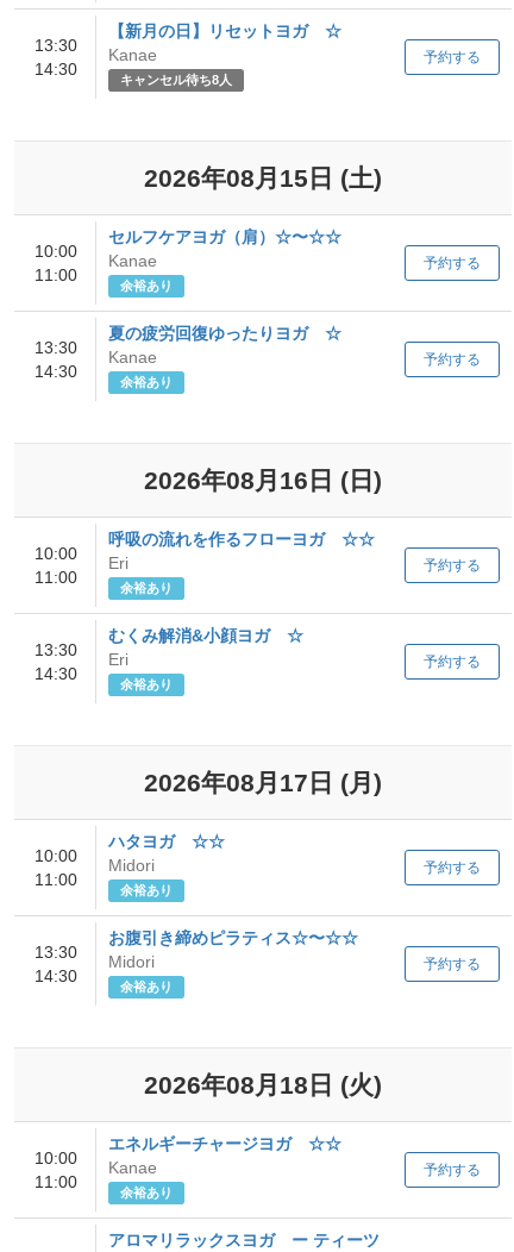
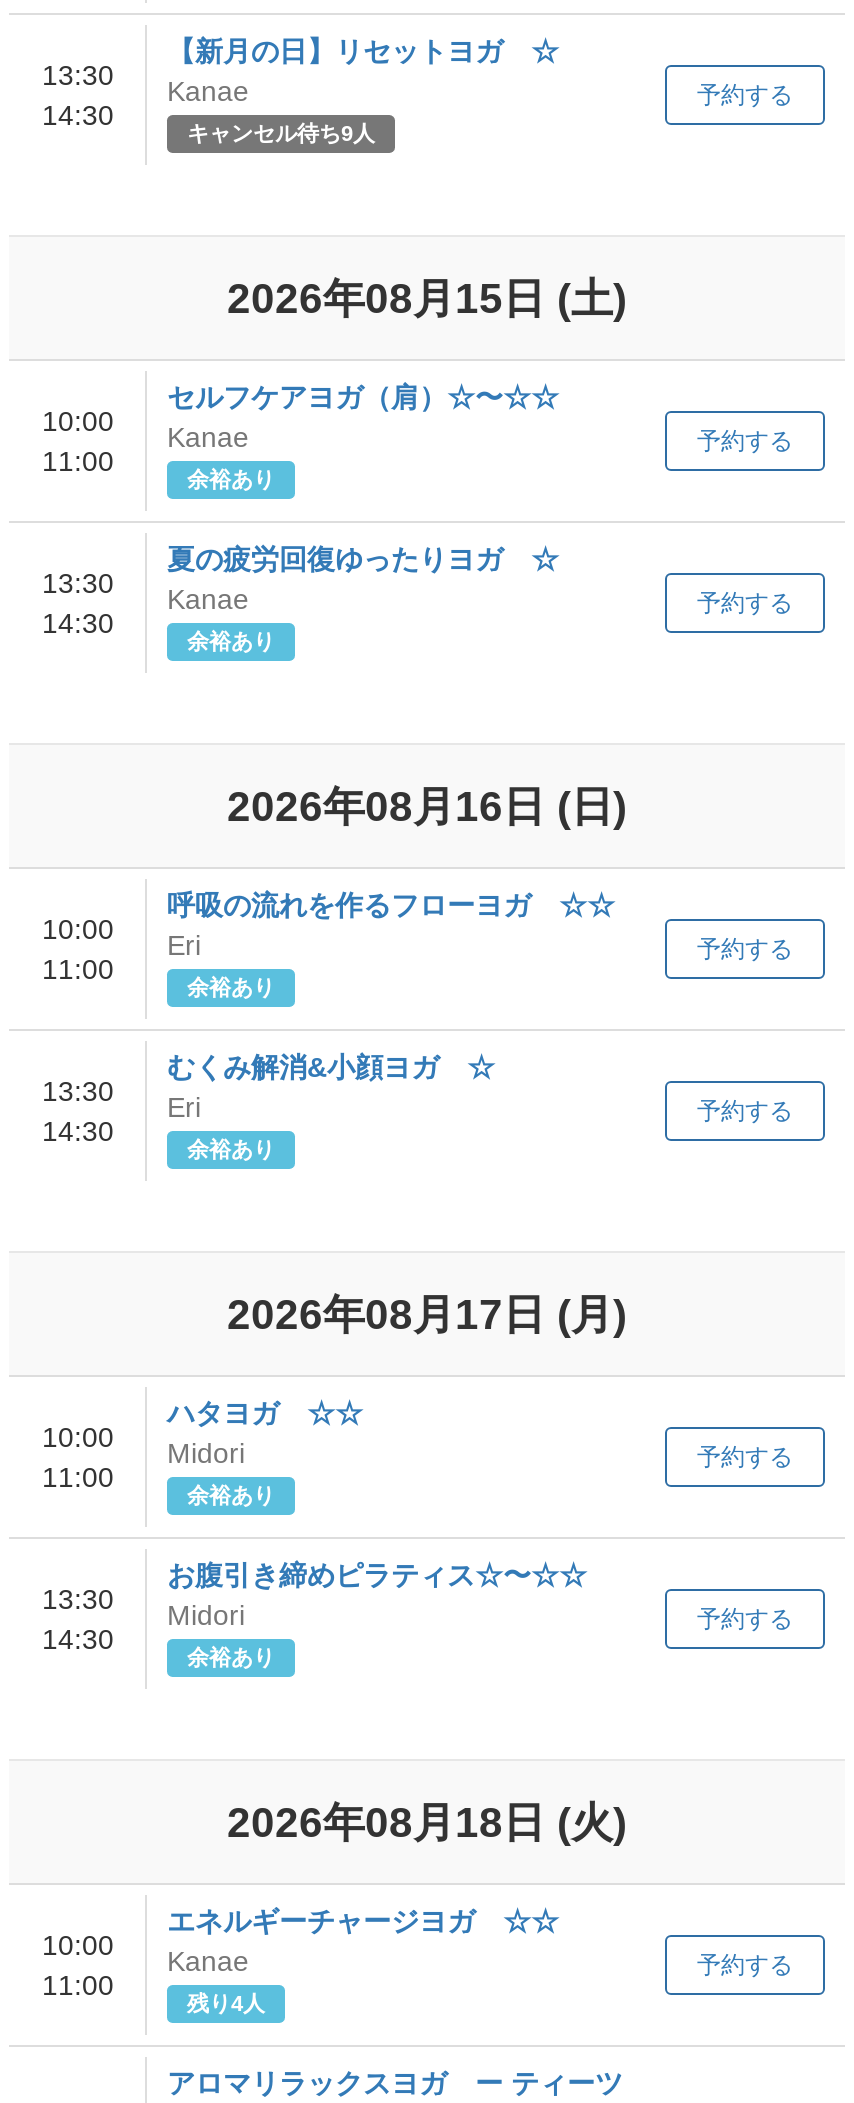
- キャンセル待ち8人
+ キャンセル待ち9人

- 余裕あり
+ 残り4人
